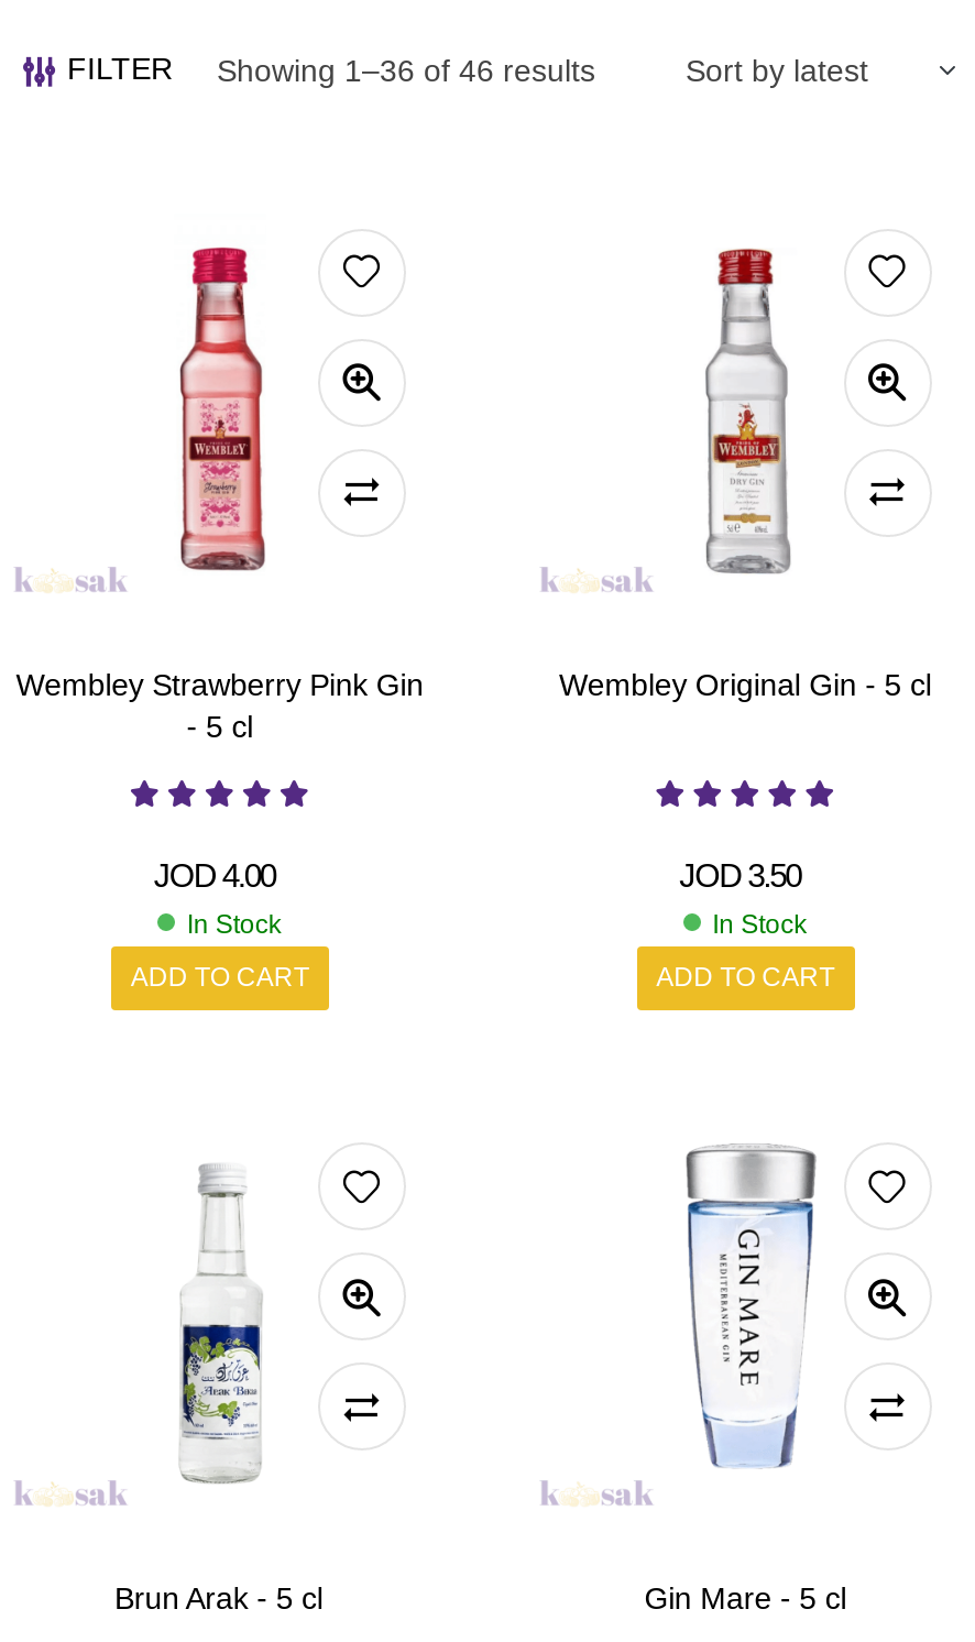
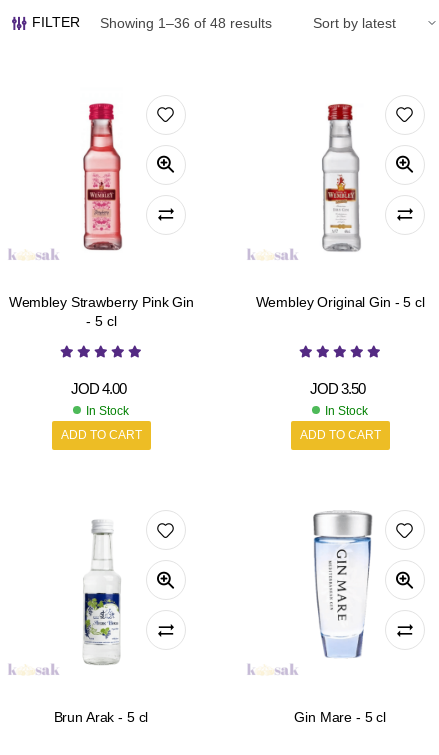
- Showing 1–36 of 46 results
+ Showing 1–36 of 48 results
